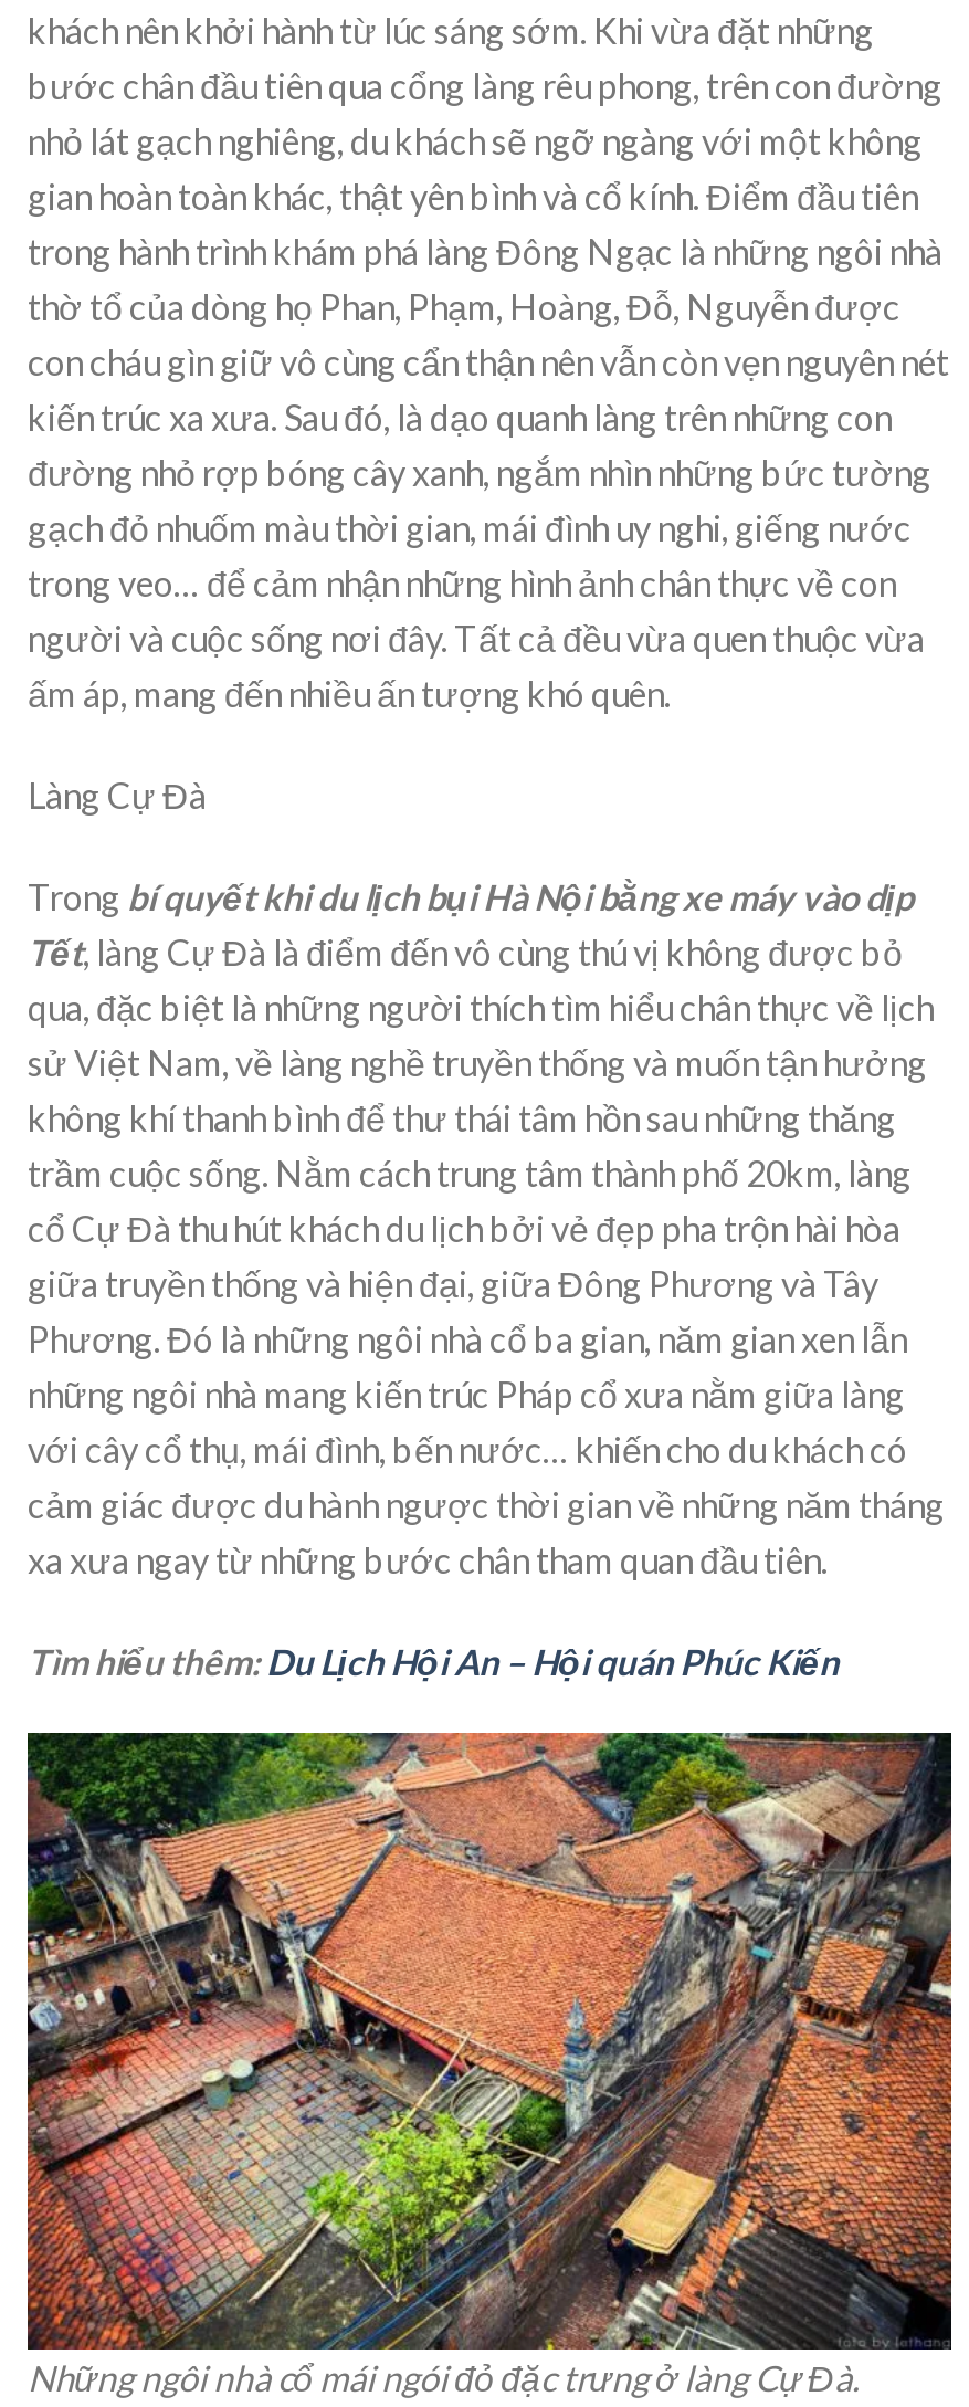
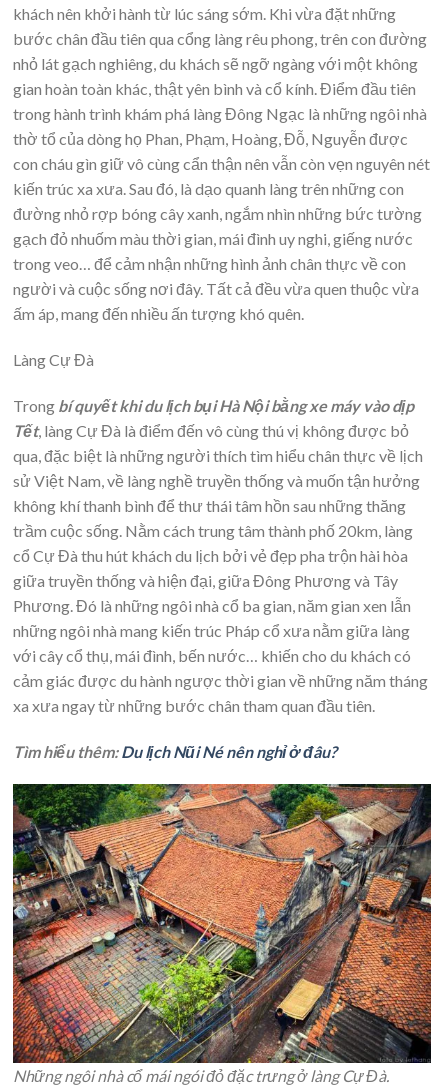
- Tìm hiểu thêm: Du Lịch Hội An – Hội quán Phúc Kiến
+ Tìm hiểu thêm: Du lịch Nũi Né nên nghỉ ở đâu?
